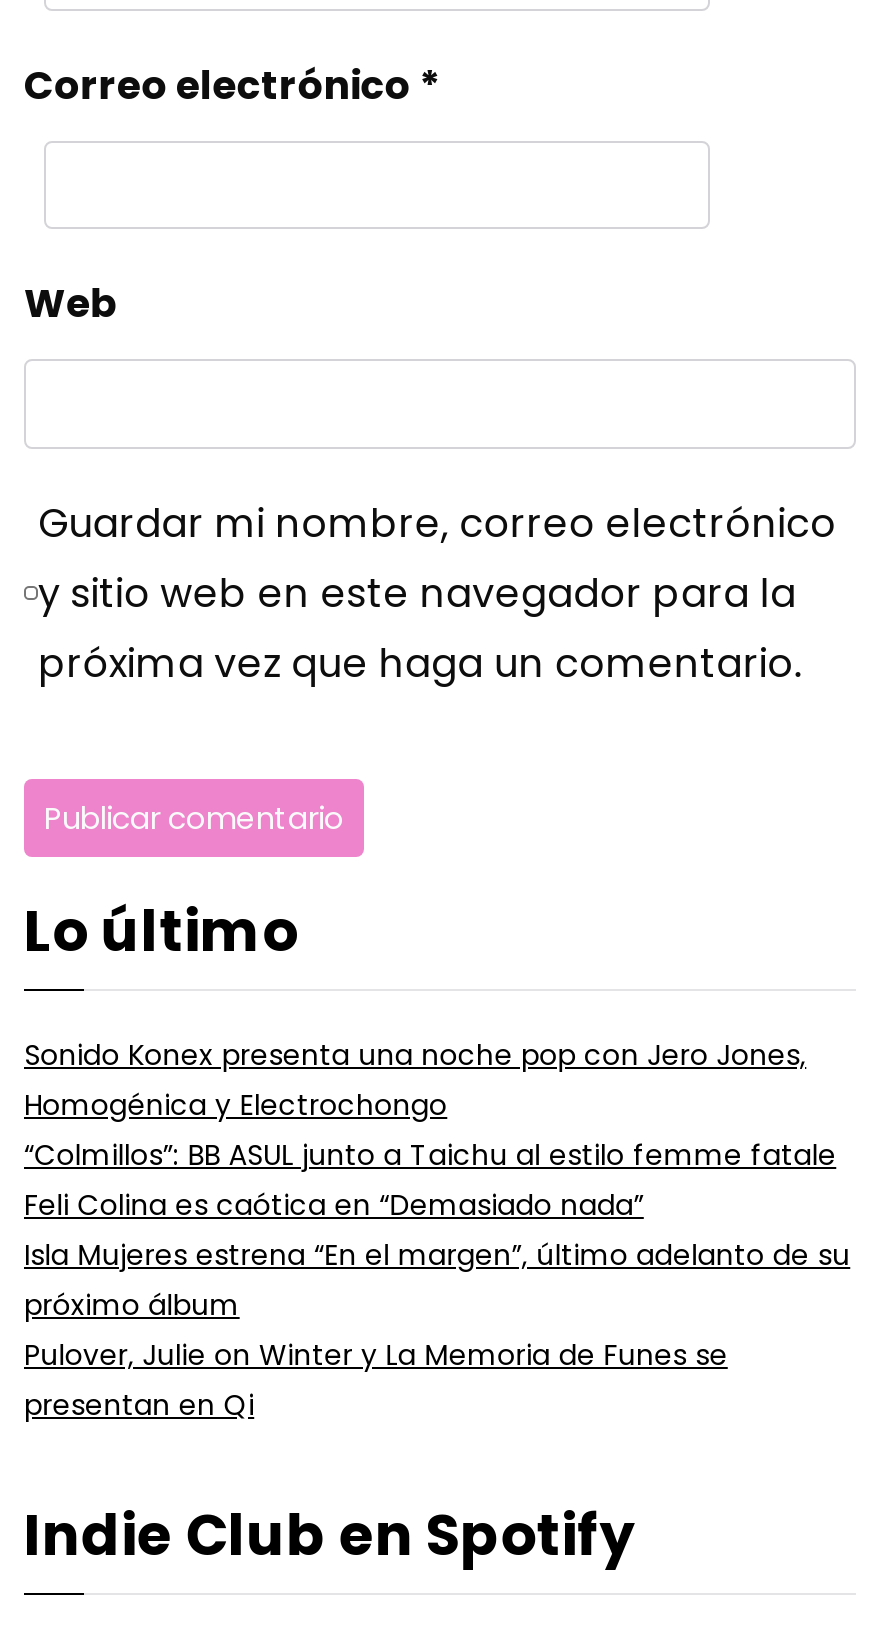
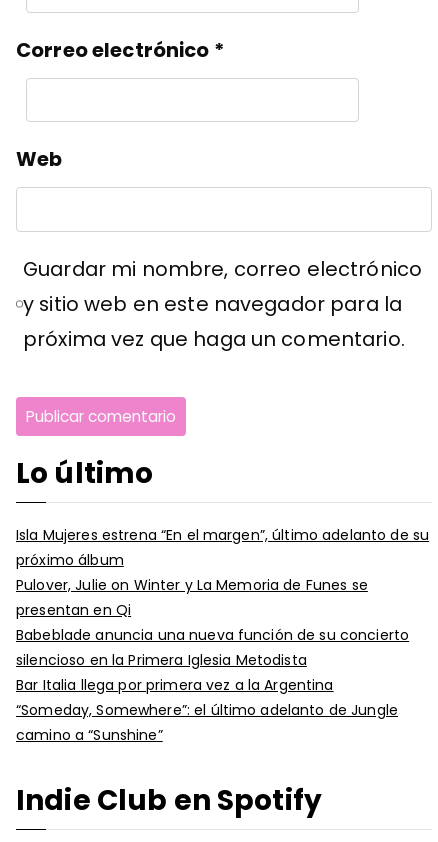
- Sonido Konex presenta una noche pop con Jero Jones,
- Homogénica y Electrochongo
- “Colmillos”: BB ASUL junto a Taichu al estilo femme fatale
- Feli Colina es caótica en “Demasiado nada”

moved up: Isla Mujeres estrena “En el margen”, último adelanto de su | próximo álbum | Pulover, Julie on Winter y La Memoria de Funes se | presentan en Qi

+ Babeblade anuncia una nueva función de su concierto
+ silencioso en la Primera Iglesia Metodista
+ Bar Italia llega por primera vez a la Argentina
+ “Someday, Somewhere”: el último adelanto de Jungle
+ camino a “Sunshine”
